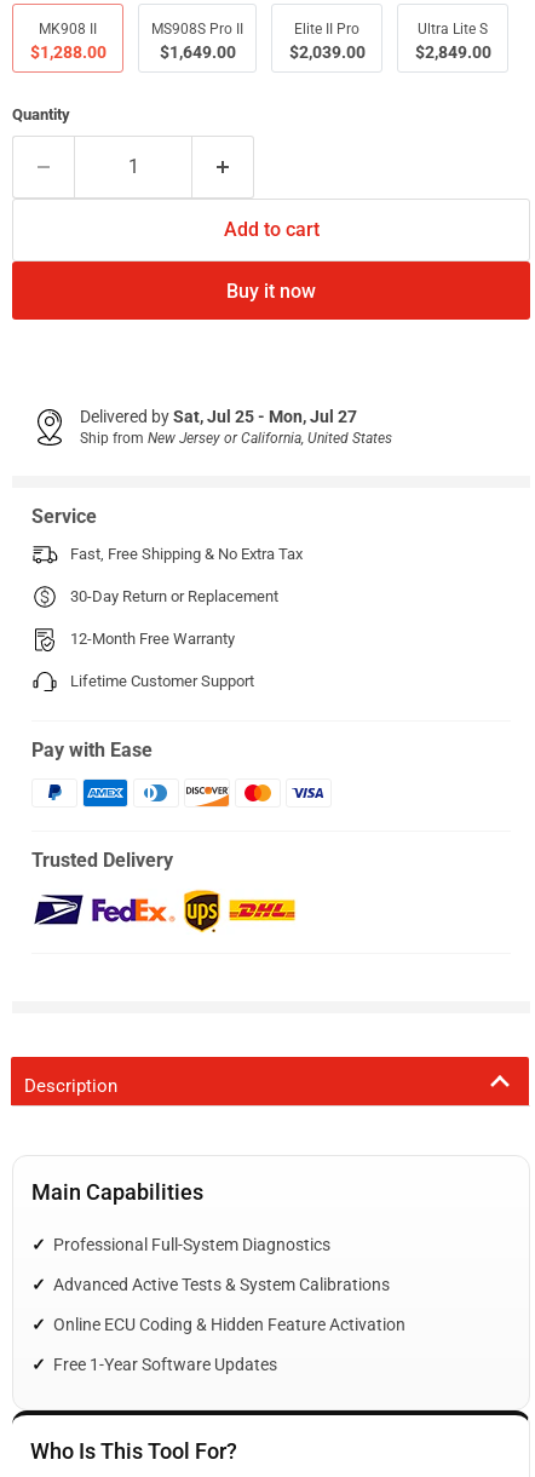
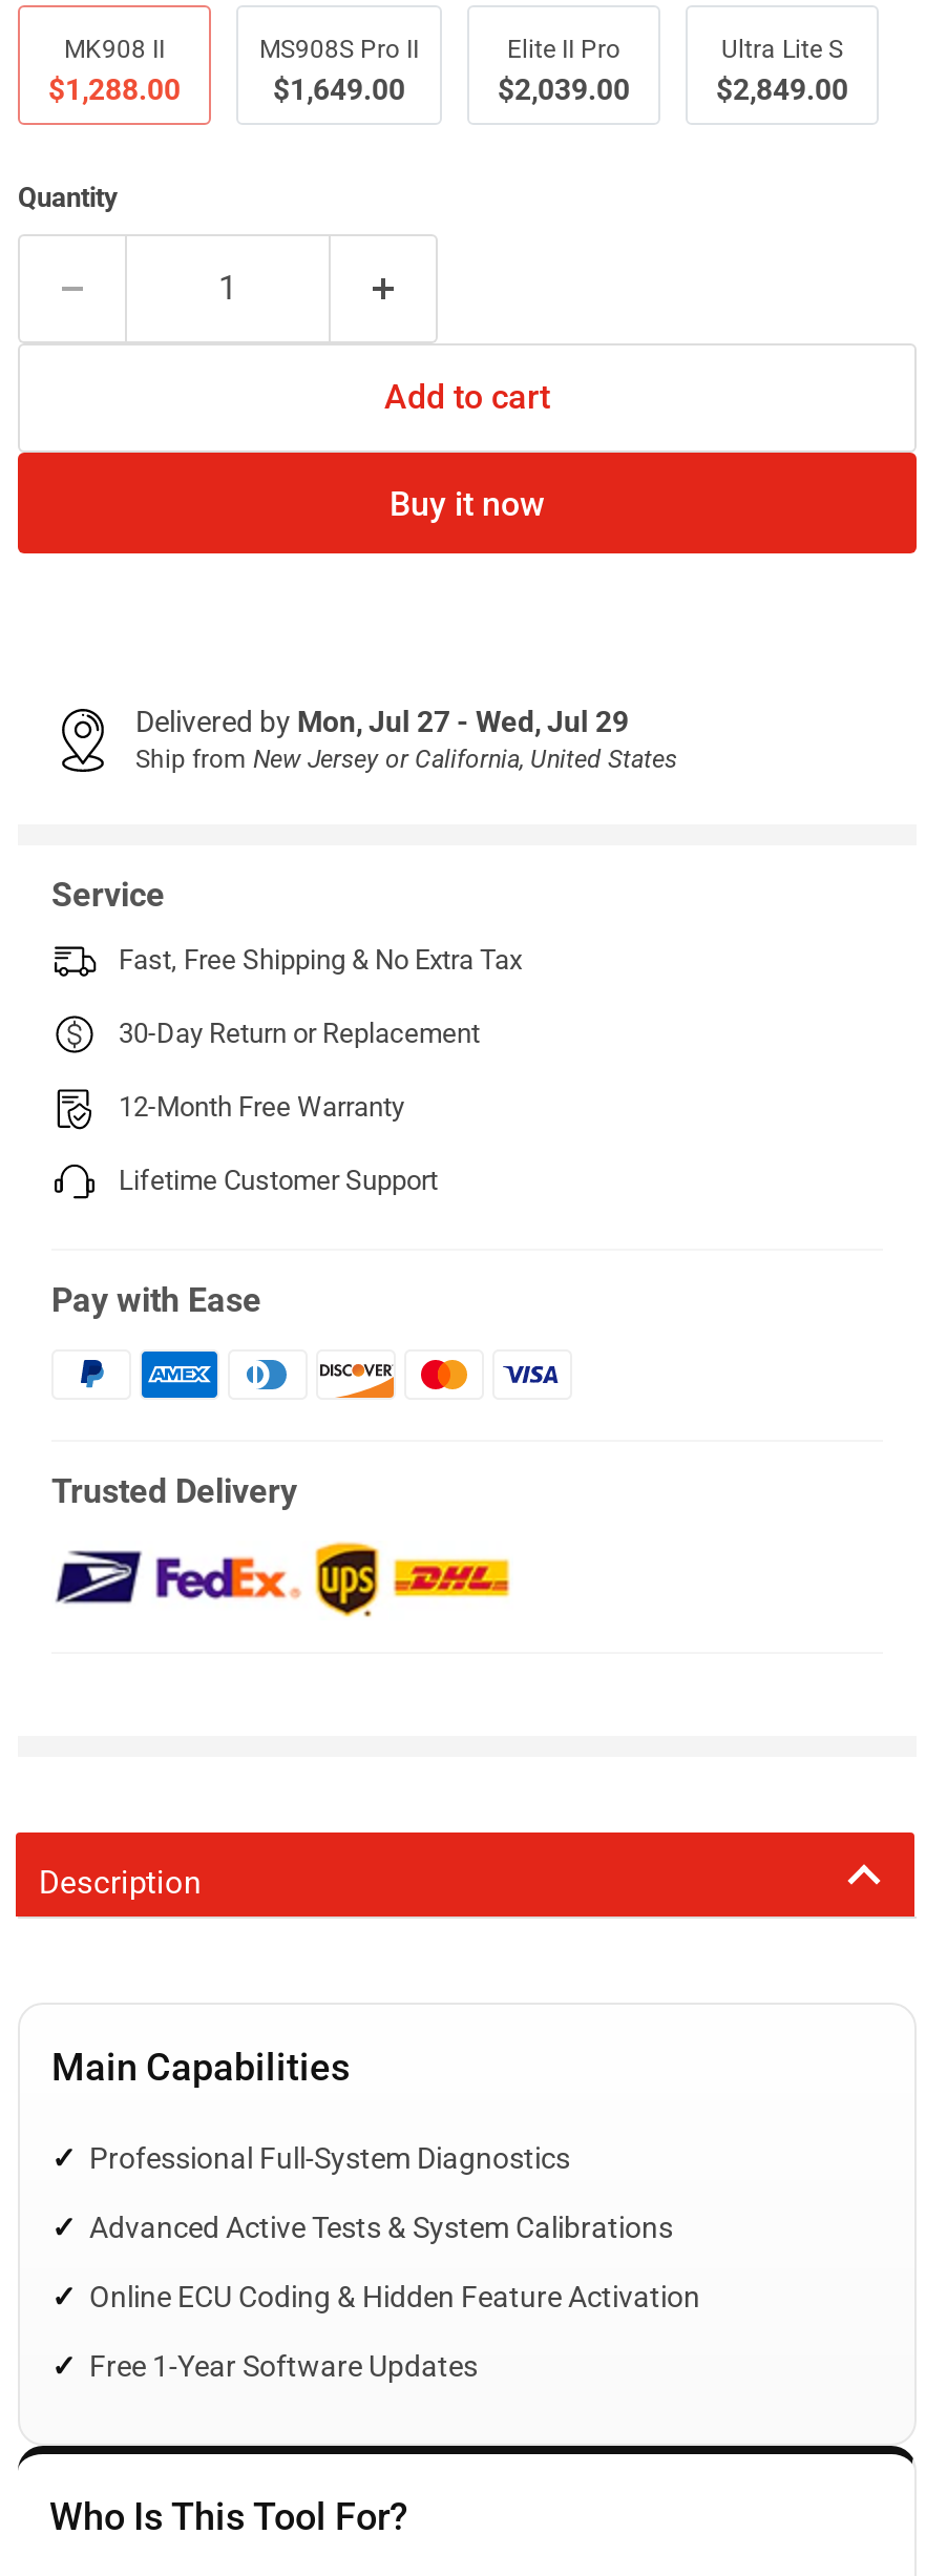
- Delivered by Sat, Jul 25 - Mon, Jul 27
+ Delivered by Mon, Jul 27 - Wed, Jul 29
